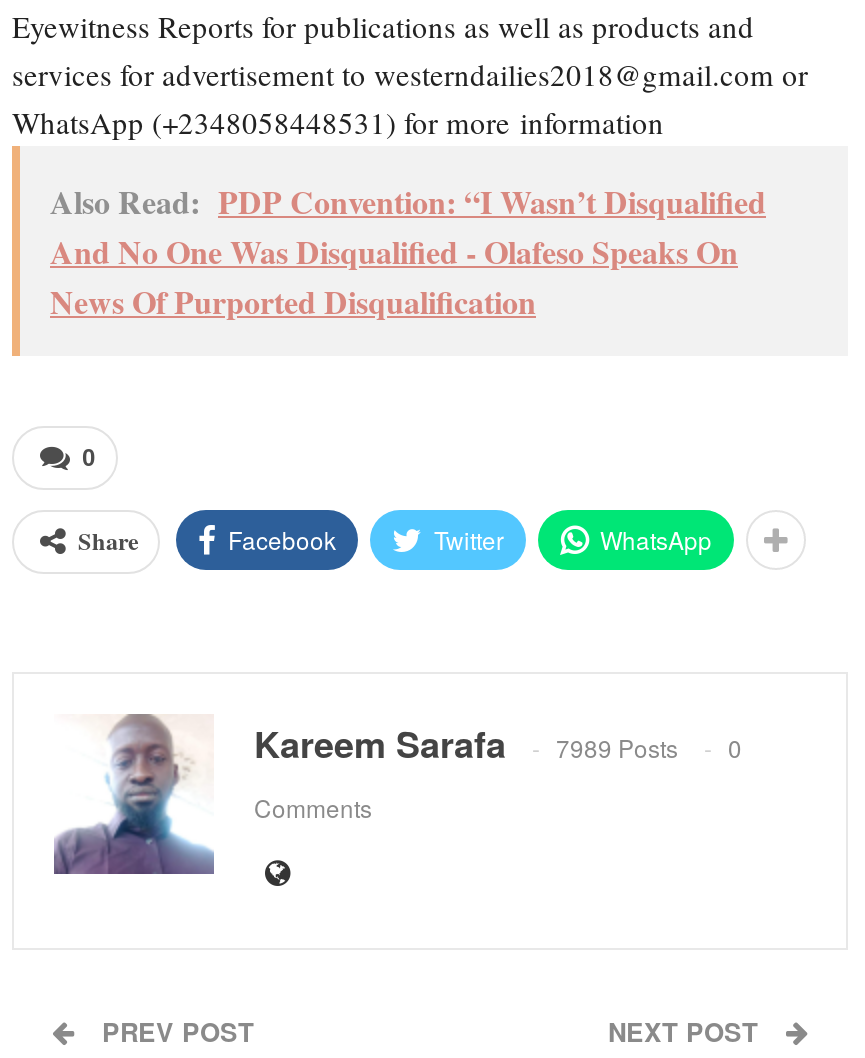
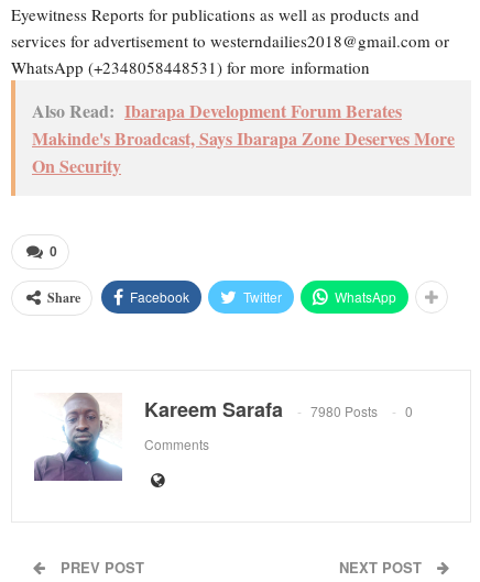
- Also Read: PDP Convention: “I Wasn’t Disqualified
- And No One Was Disqualified - Olafeso Speaks On
- News Of Purported Disqualification
+ Also Read: Ibarapa Development Forum Berates
+ Makinde's Broadcast, Says Ibarapa Zone Deserves More
+ On Security

- Kareem Sarafa 7989 Posts 0
+ Kareem Sarafa 7980 Posts 0
